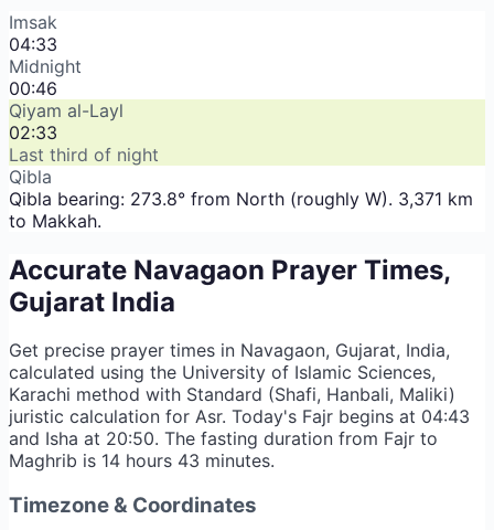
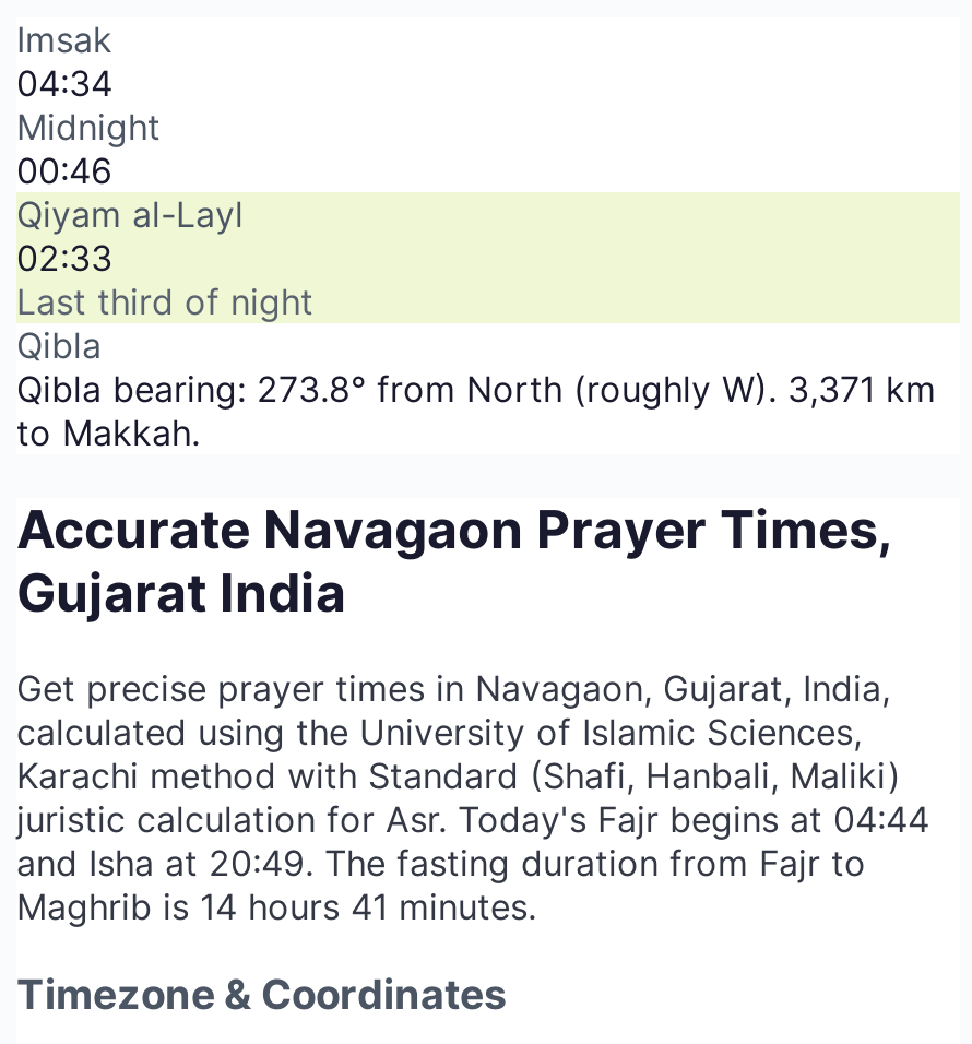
- 04:33
+ 04:34

- juristic calculation for Asr. Today's Fajr begins at 04:43
+ juristic calculation for Asr. Today's Fajr begins at 04:44

- and Isha at 20:50. The fasting duration from Fajr to
+ and Isha at 20:49. The fasting duration from Fajr to

- Maghrib is 14 hours 43 minutes.
+ Maghrib is 14 hours 41 minutes.
